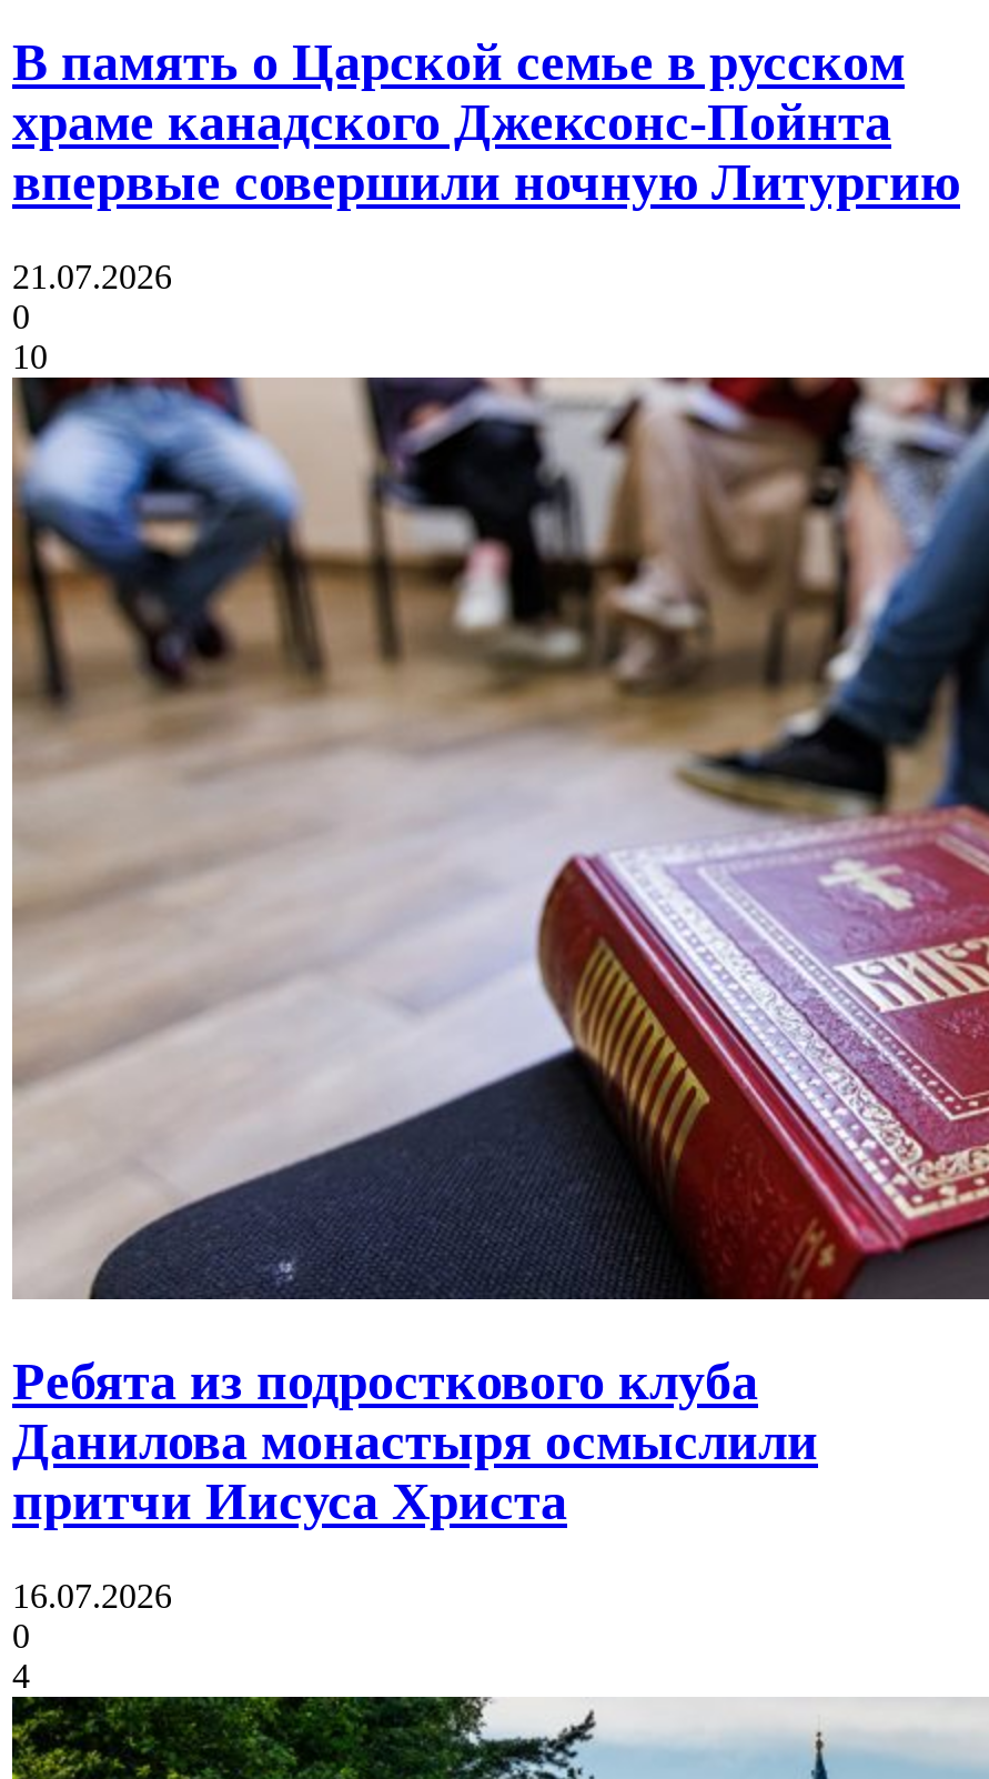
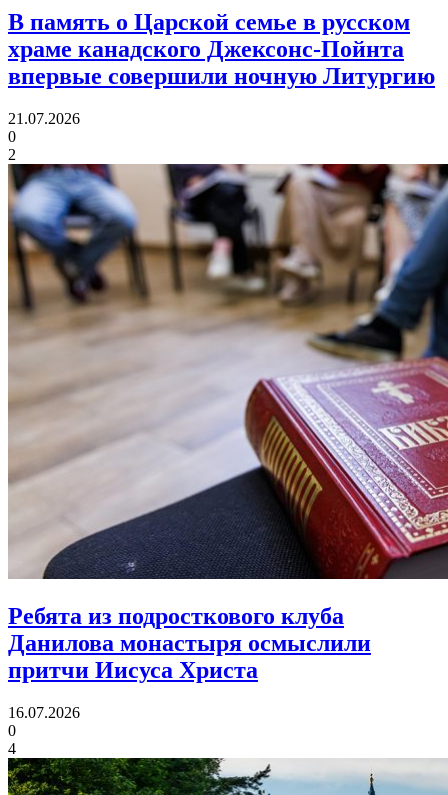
- 10
+ 2
